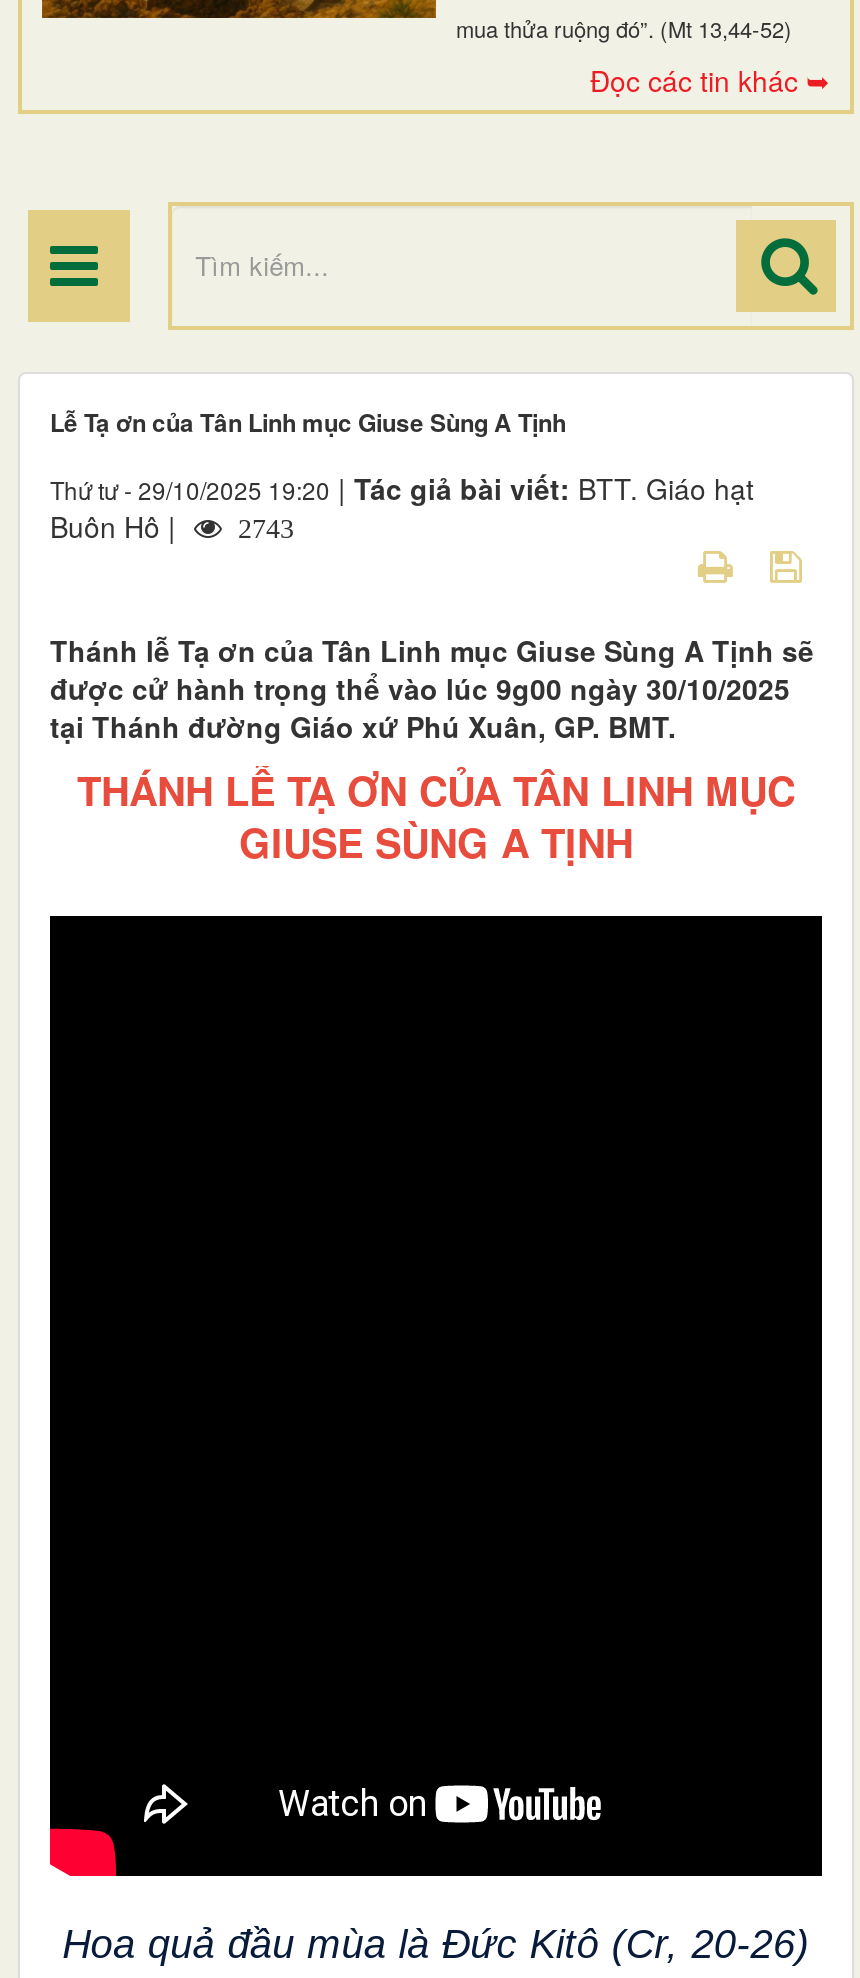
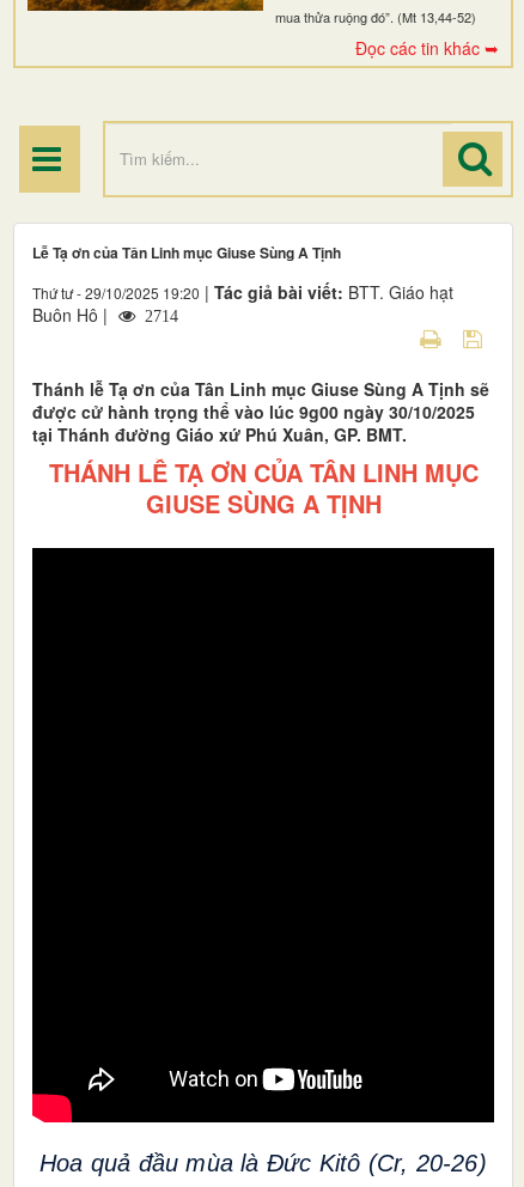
- 2743
+ 2714
